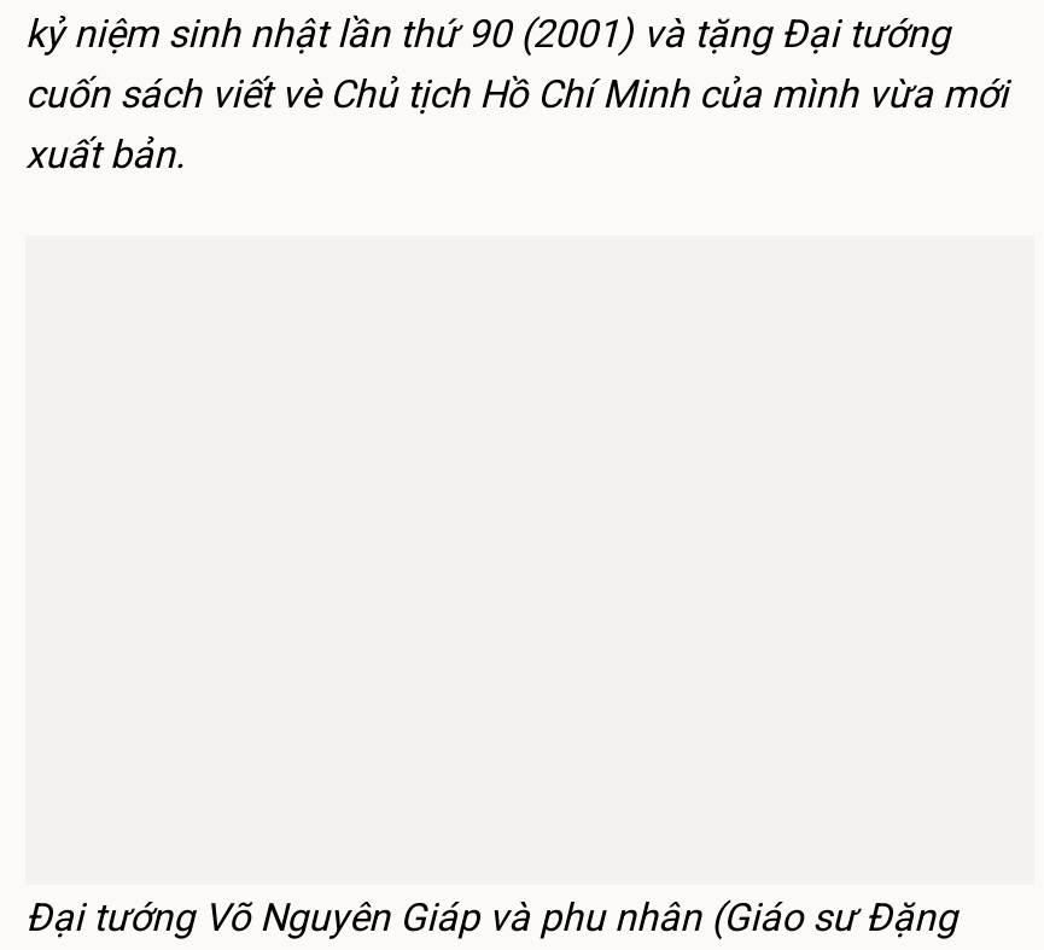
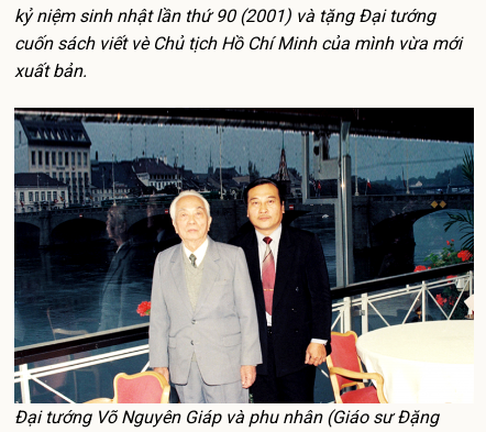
+ [image]
